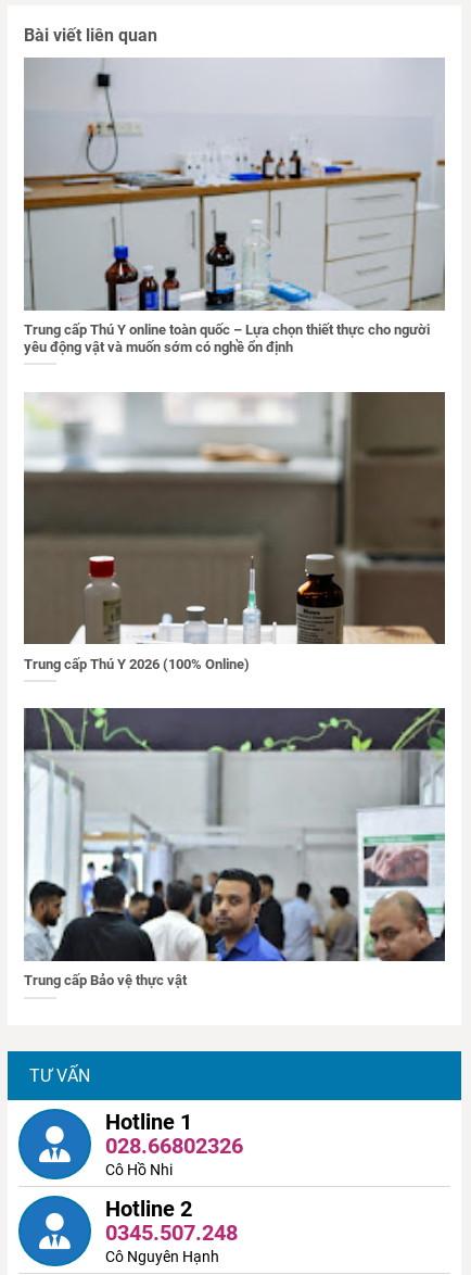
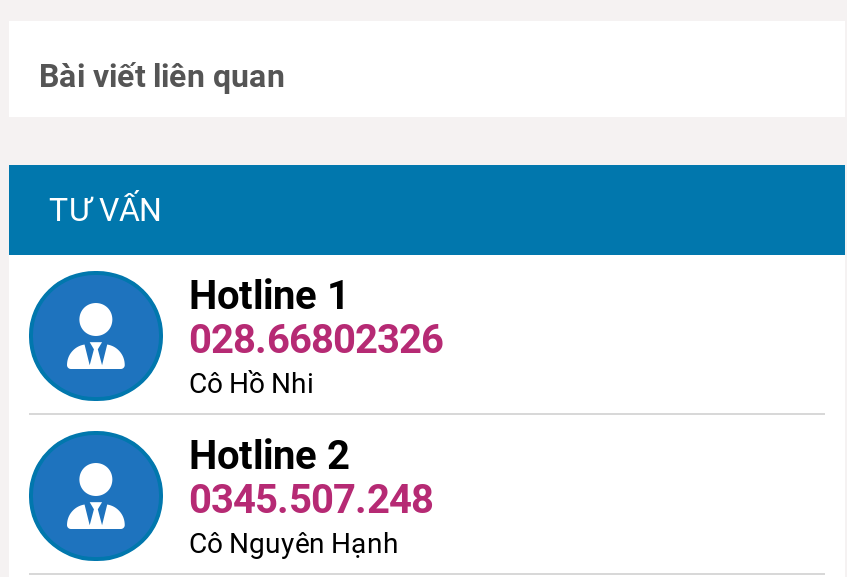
- [image]
- Trung cấp Thú Y online toàn quốc – Lựa chọn thiết thực cho người
- yêu động vật và muốn sớm có nghề ổn định

- [image]
- Trung cấp Thú Y 2026 (100% Online)

- [image]
- Trung cấp Bảo vệ thực vật
